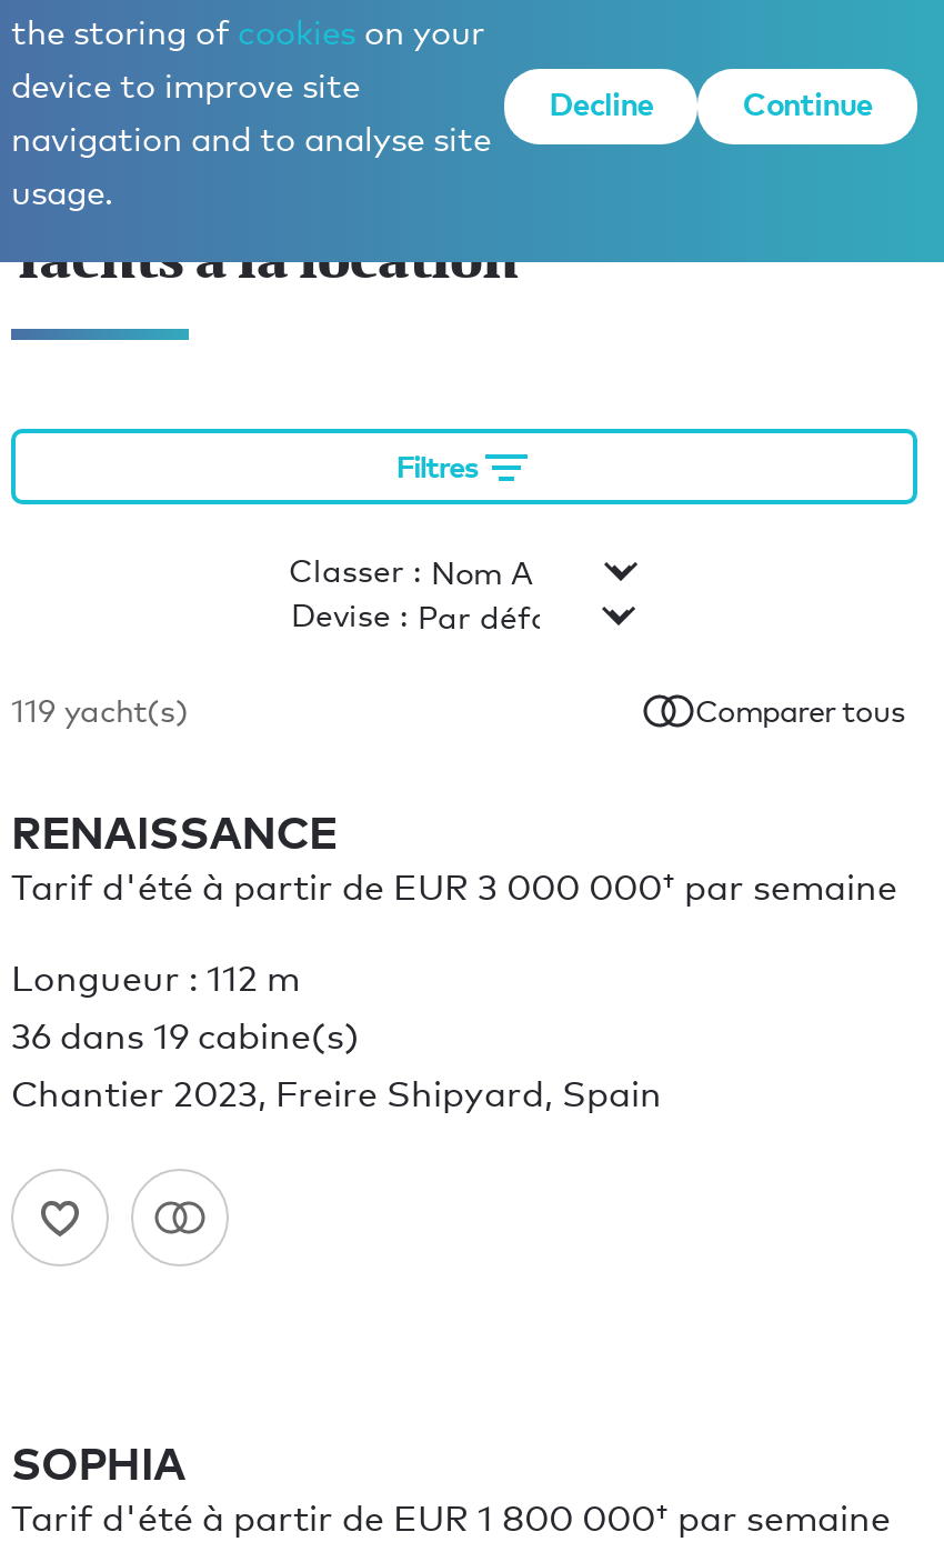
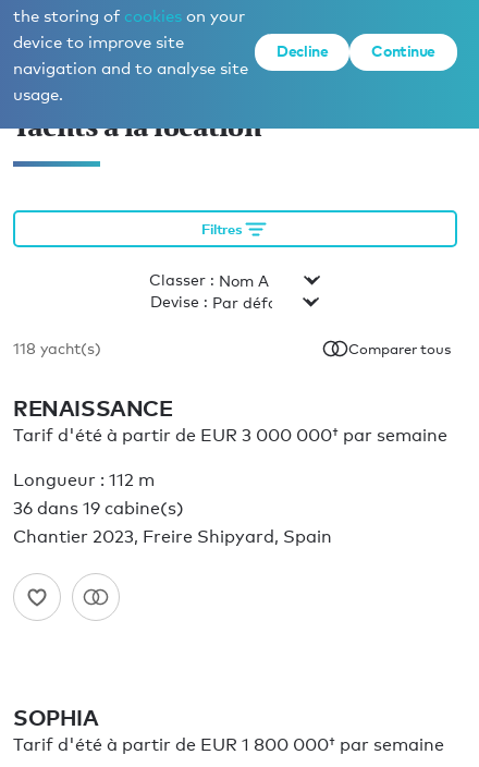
- 119 yacht(s)
+ 118 yacht(s)
